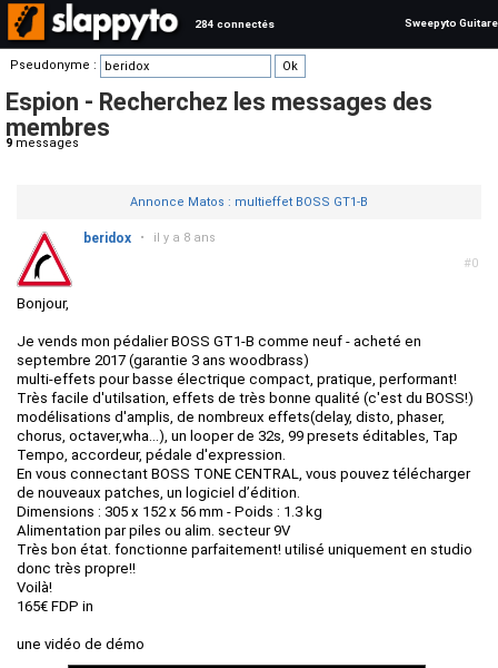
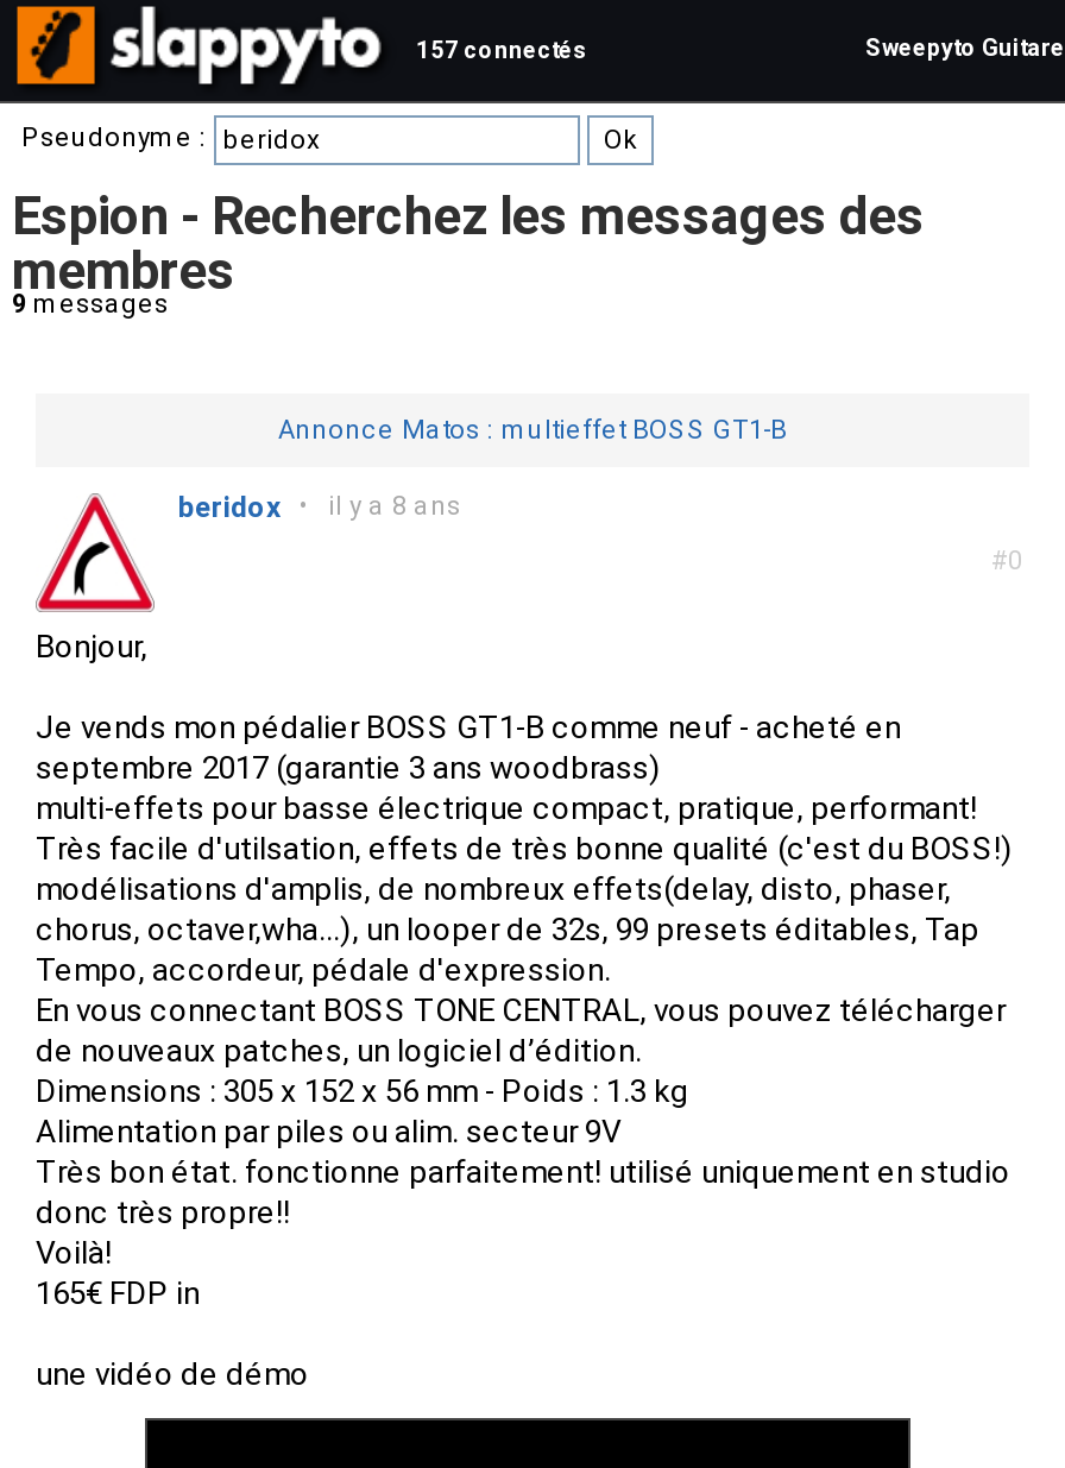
- 284 connectés
+ 157 connectés
